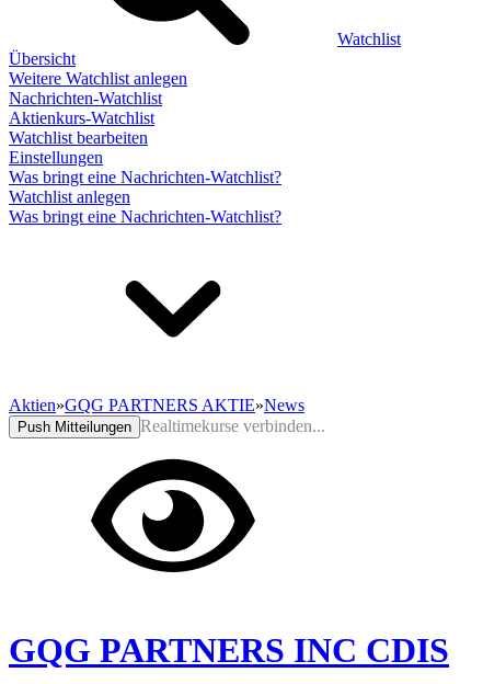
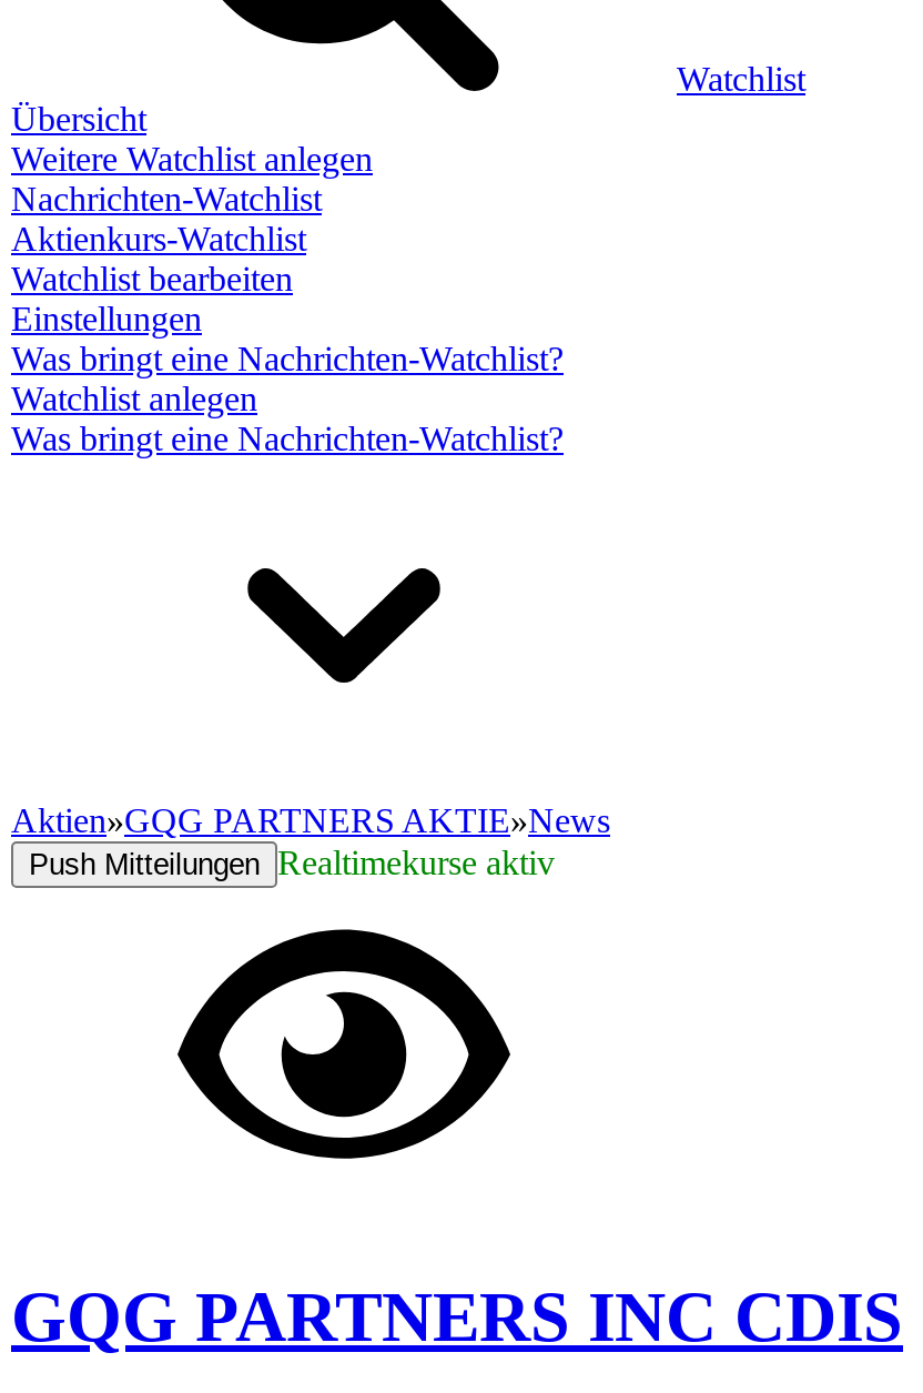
- Push Mitteilungen Realtimekurse verbinden...
+ Push Mitteilungen Realtimekurse aktiv
